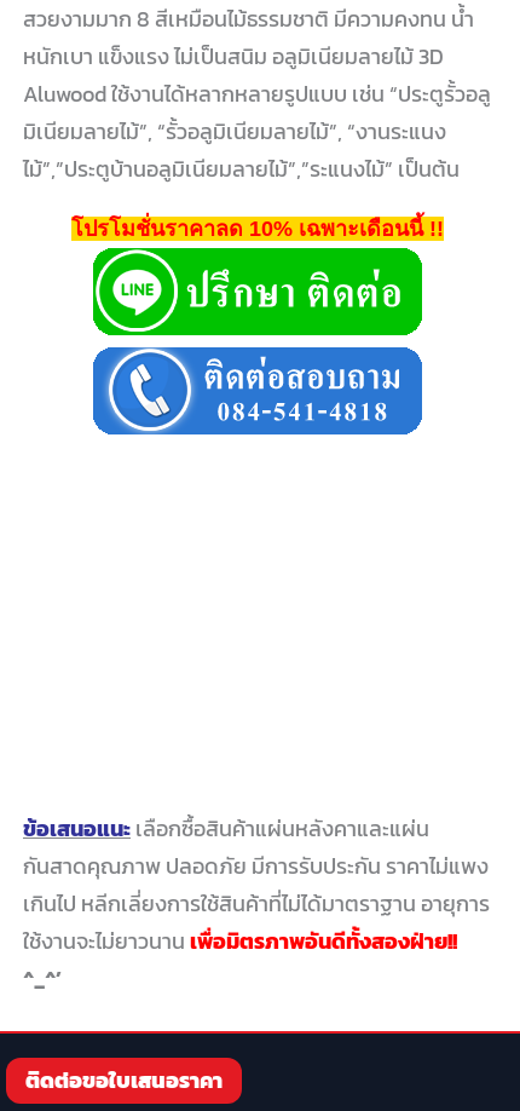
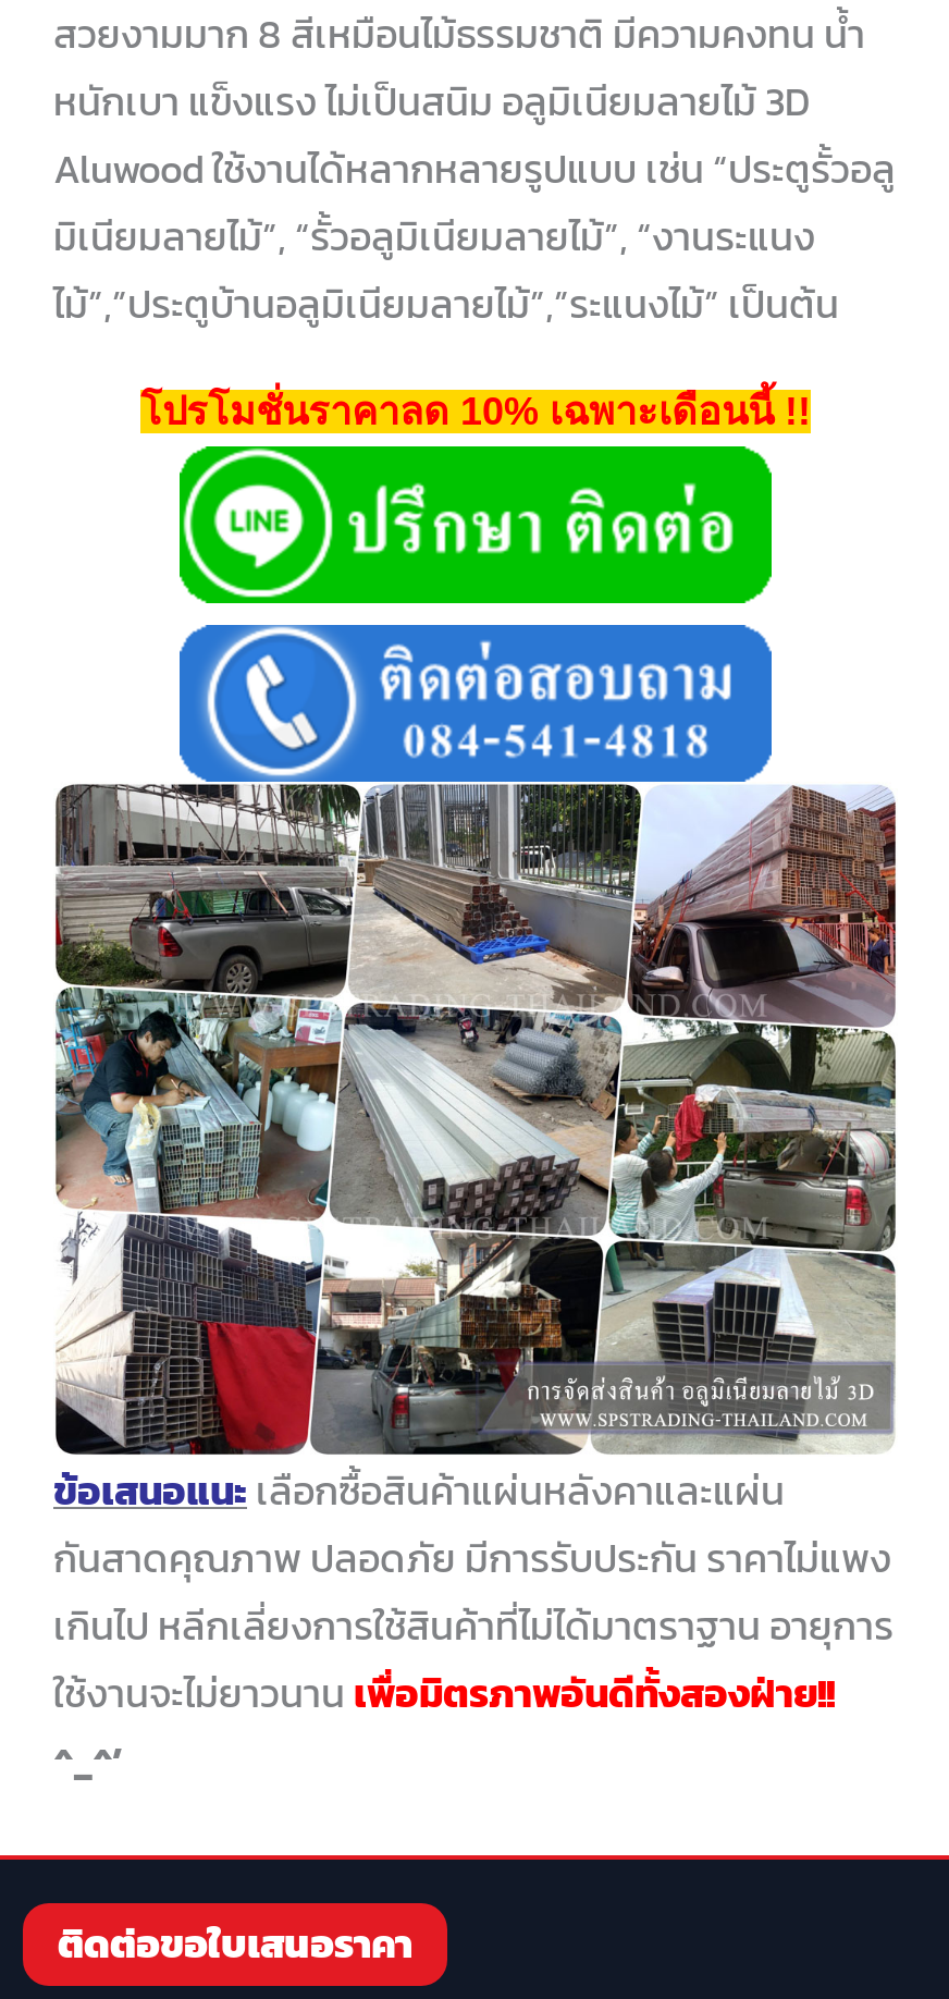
+ [image]
